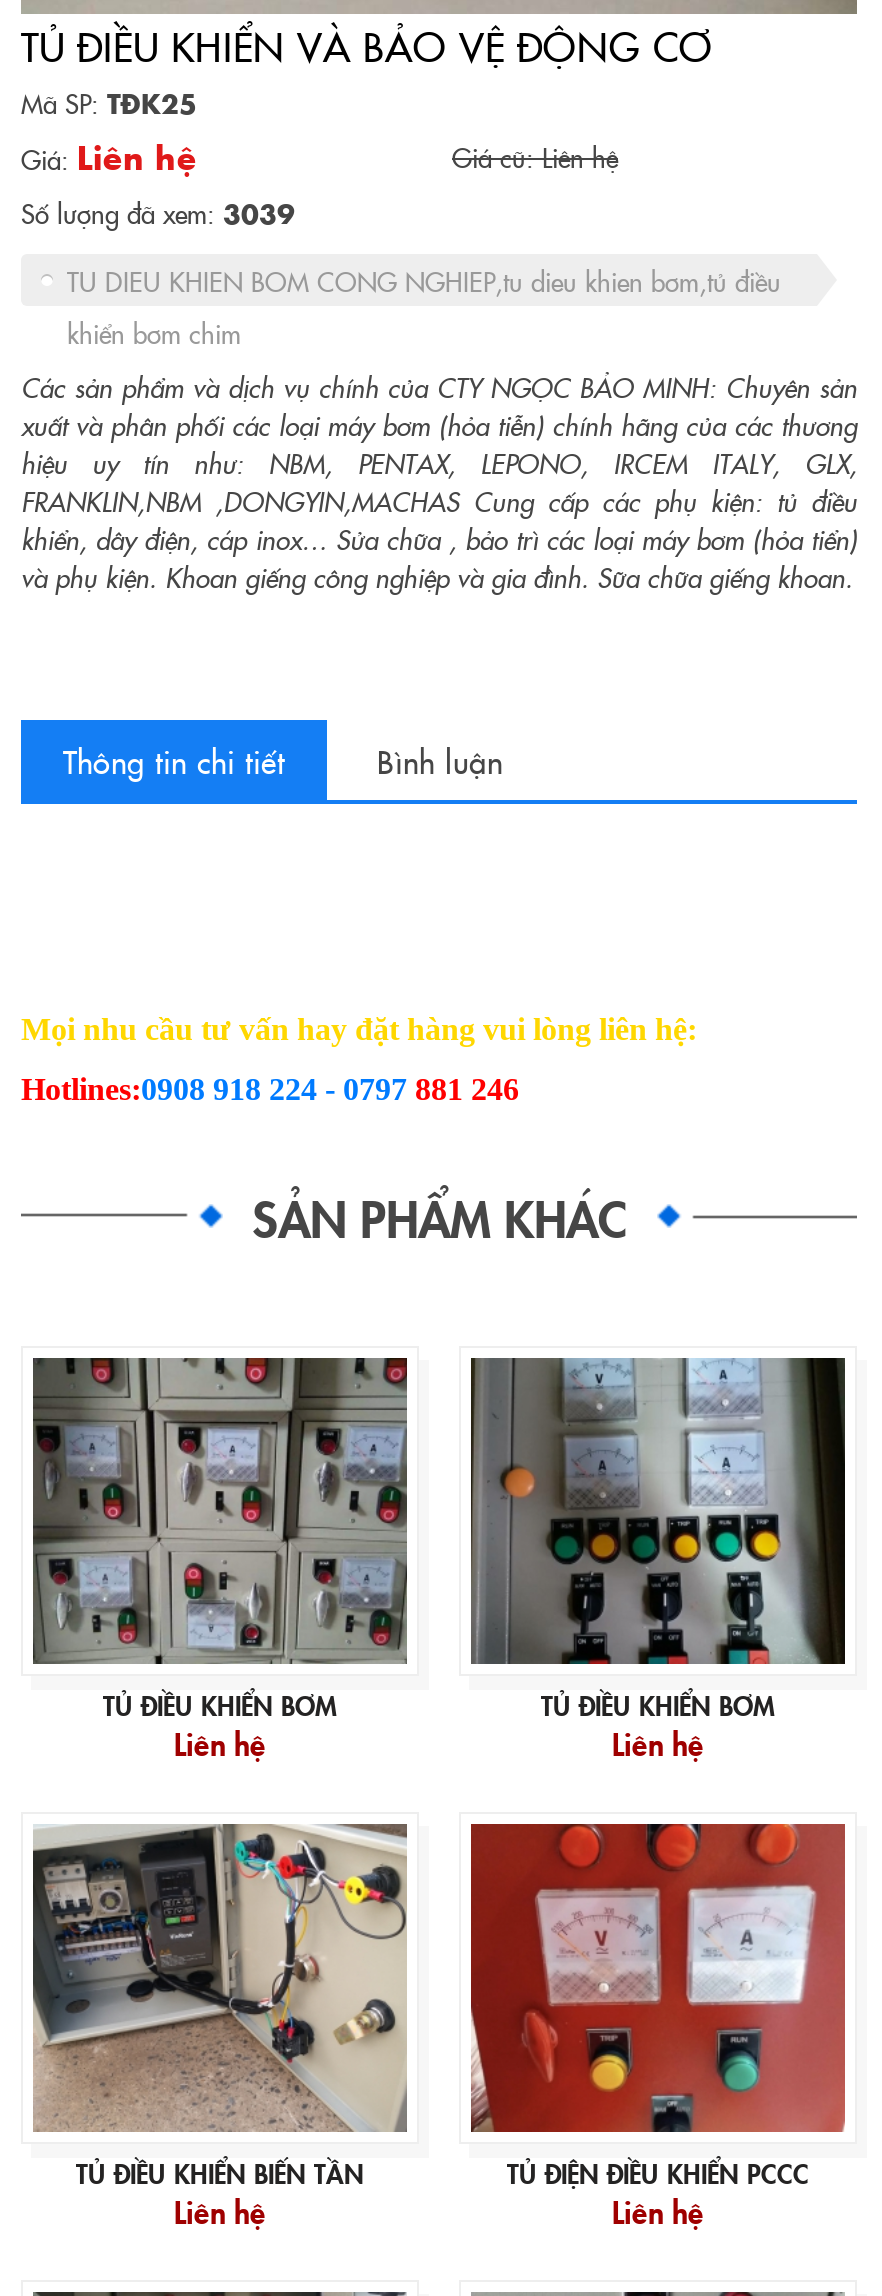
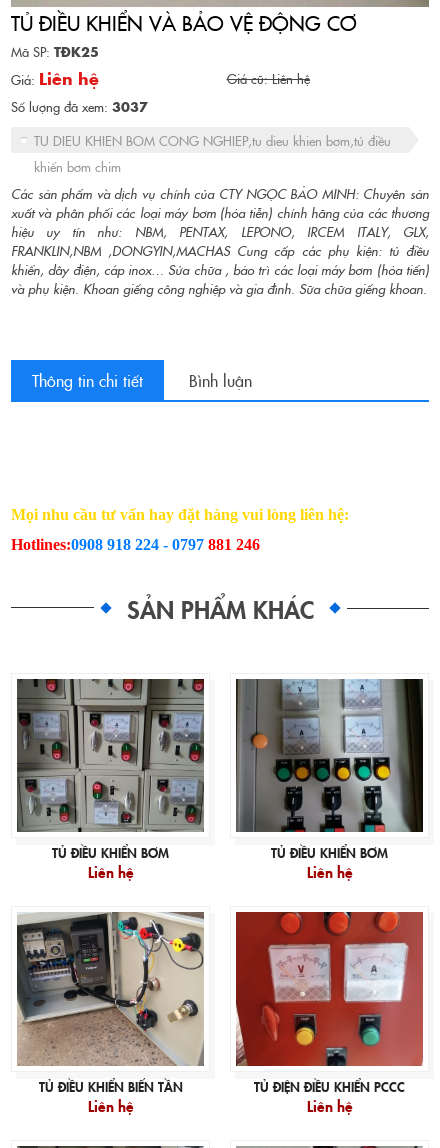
- Số lượng đã xem: 3039
+ Số lượng đã xem: 3037
